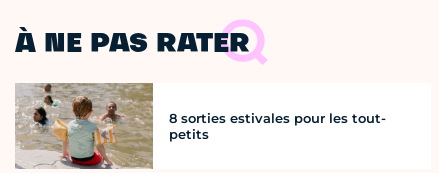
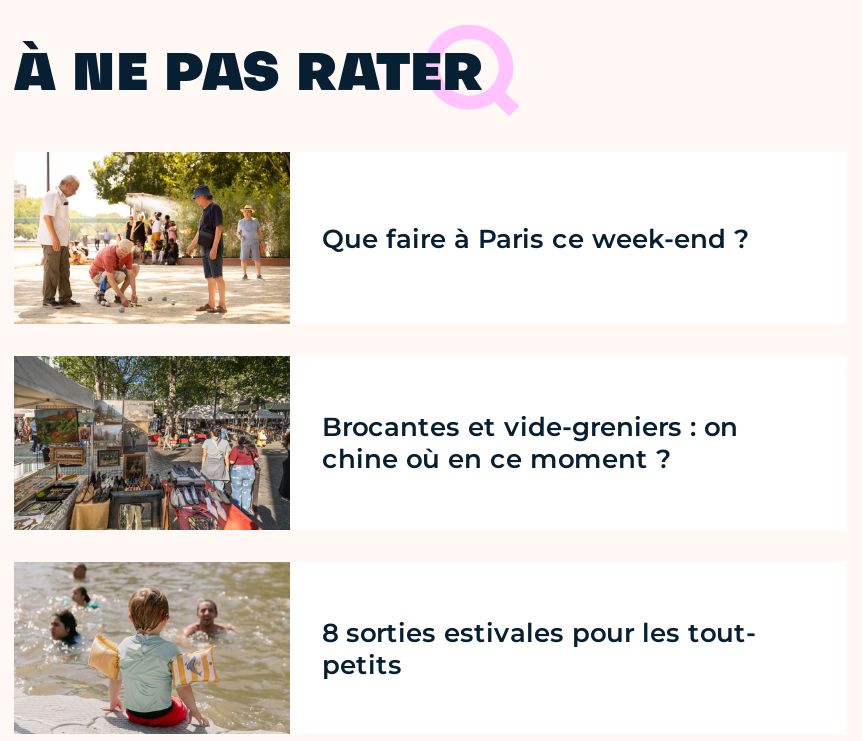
+ [image]
+ Brocantes et vide-greniers : on
+ chine où en ce moment ?

+ [image]
+ Que faire à Paris ce week-end ?
